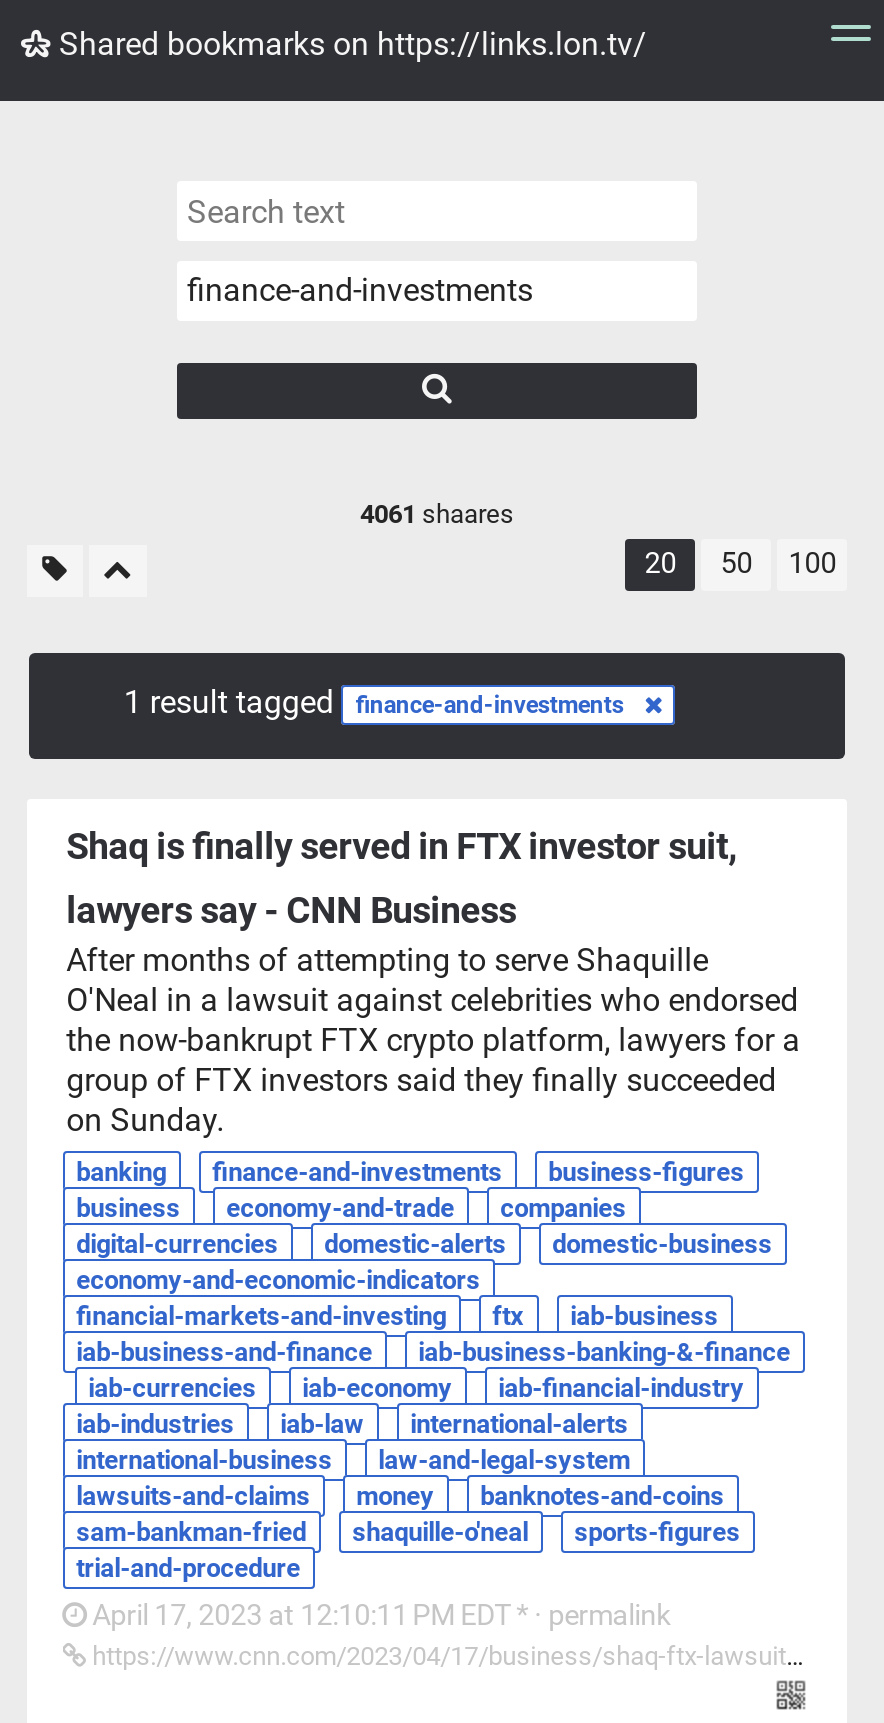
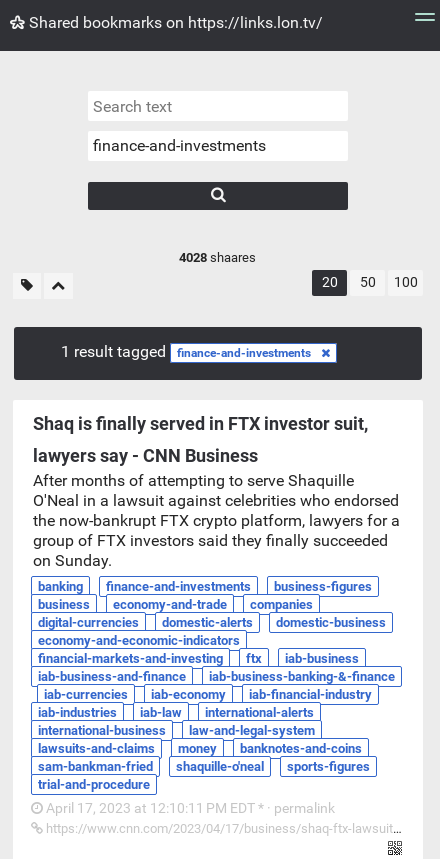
- 4061 shaares
+ 4028 shaares
